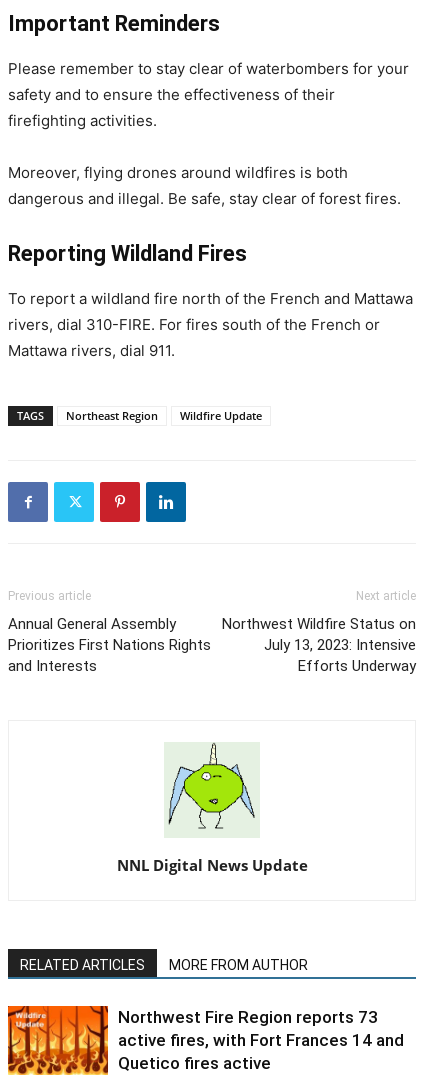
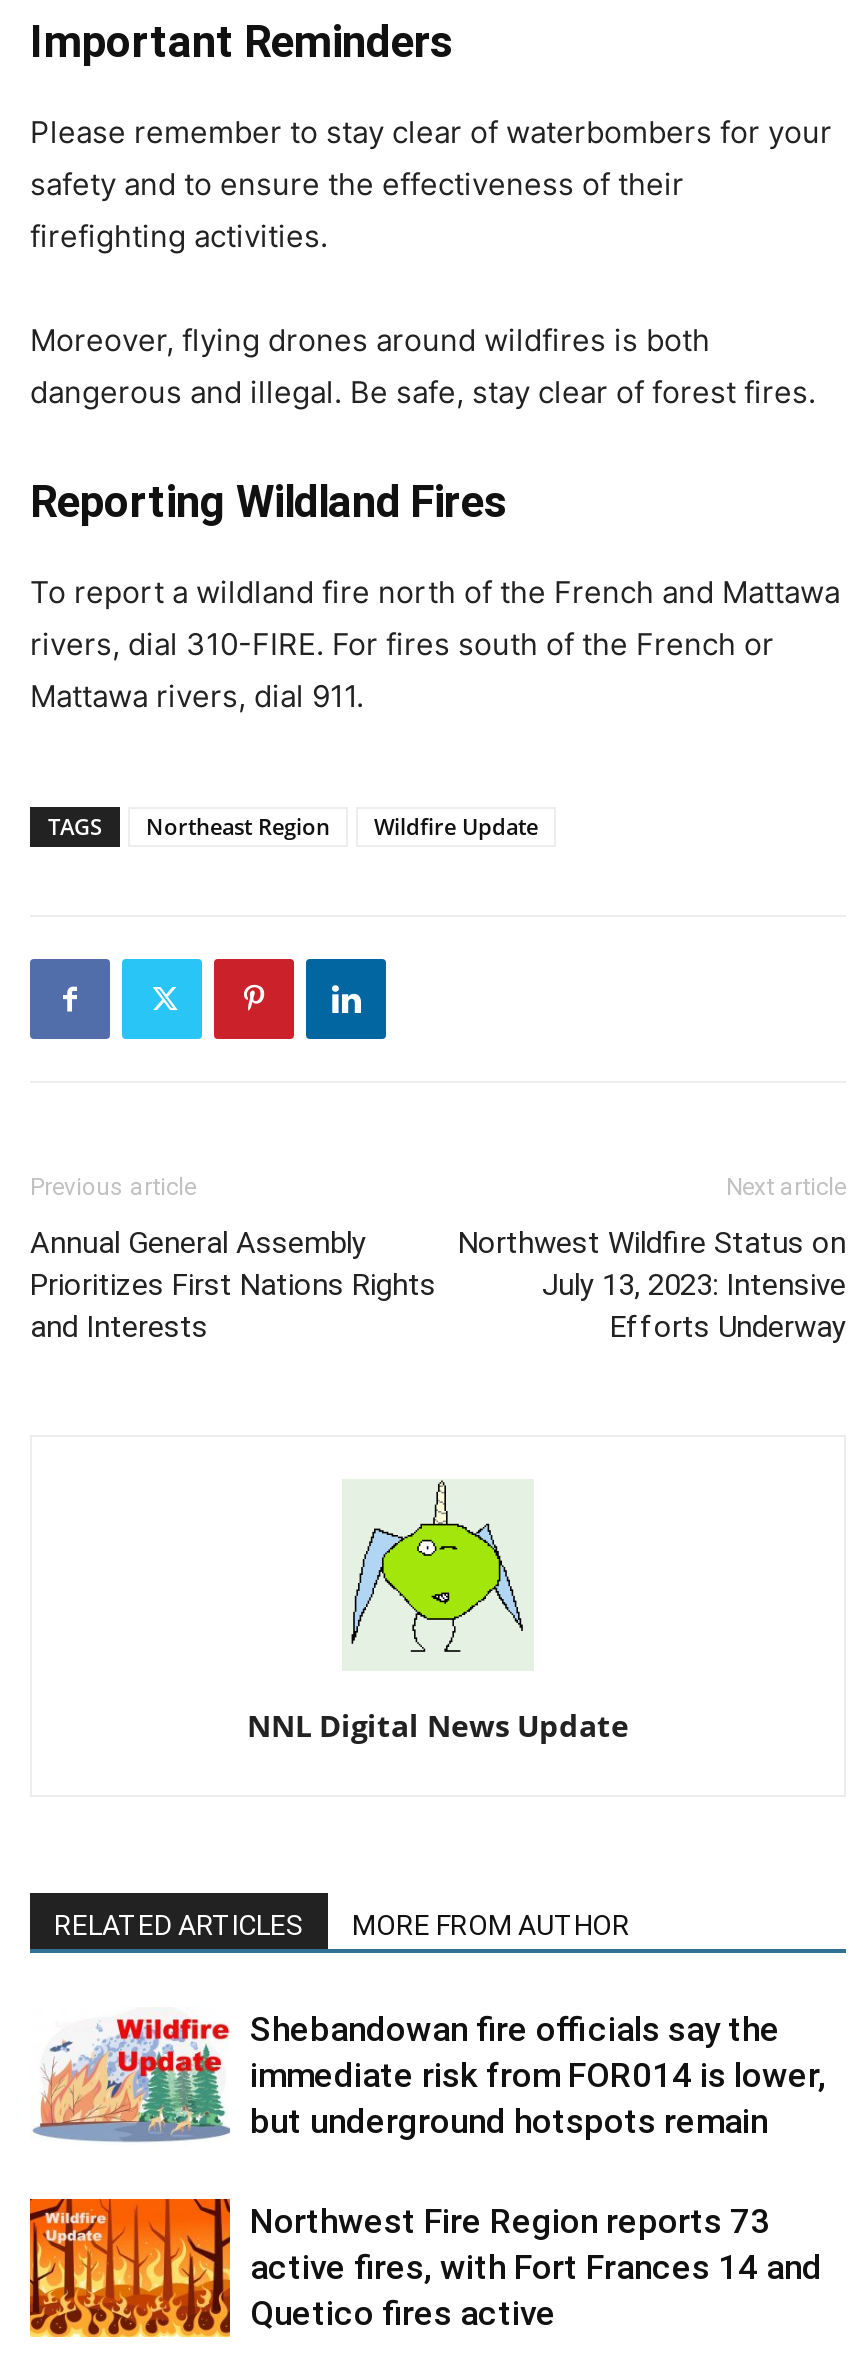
+ [image]
+ Shebandowan fire officials say the
+ immediate risk from FOR014 is lower,
+ but underground hotspots remain
